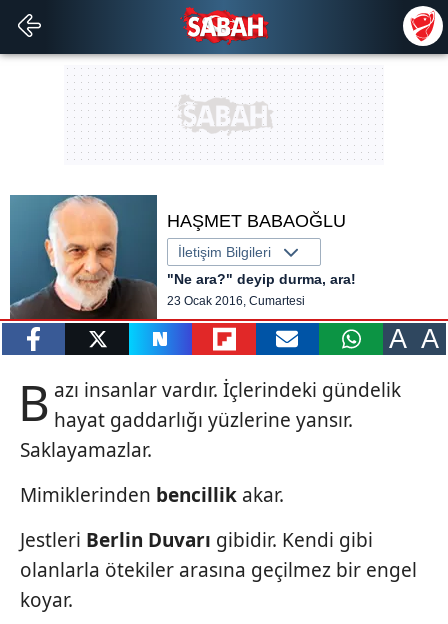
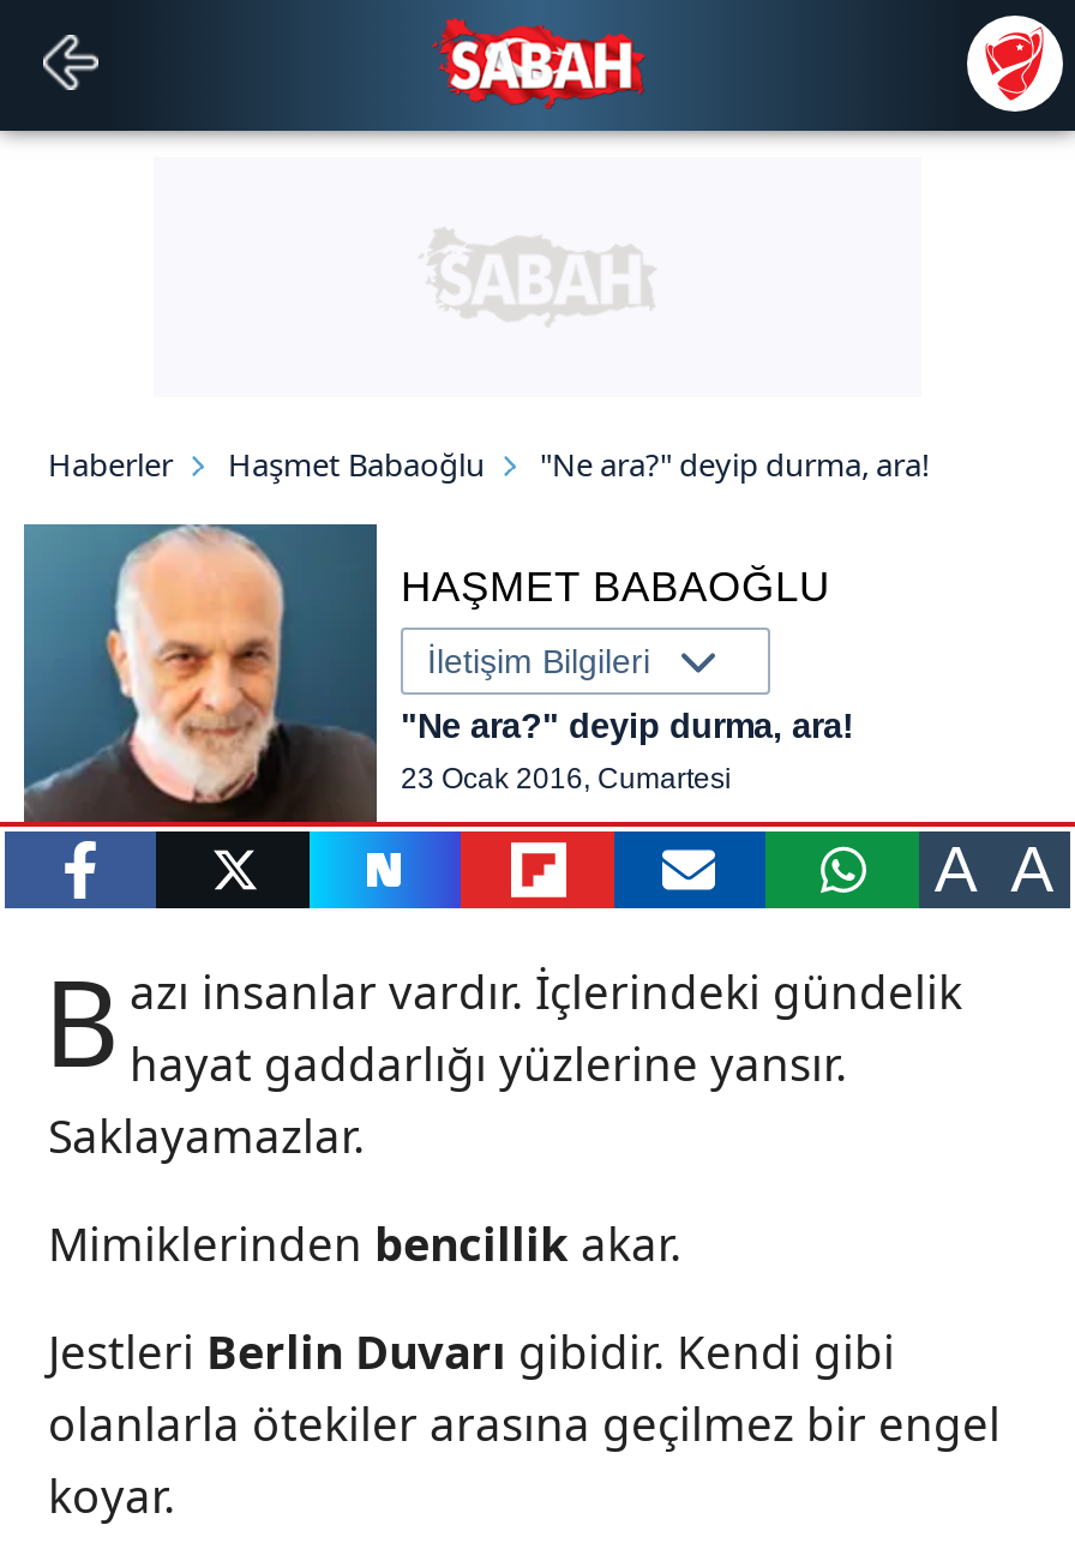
+ Haberler
+ Haşmet Babaoğlu
+ "Ne ara?" deyip durma, ara!
